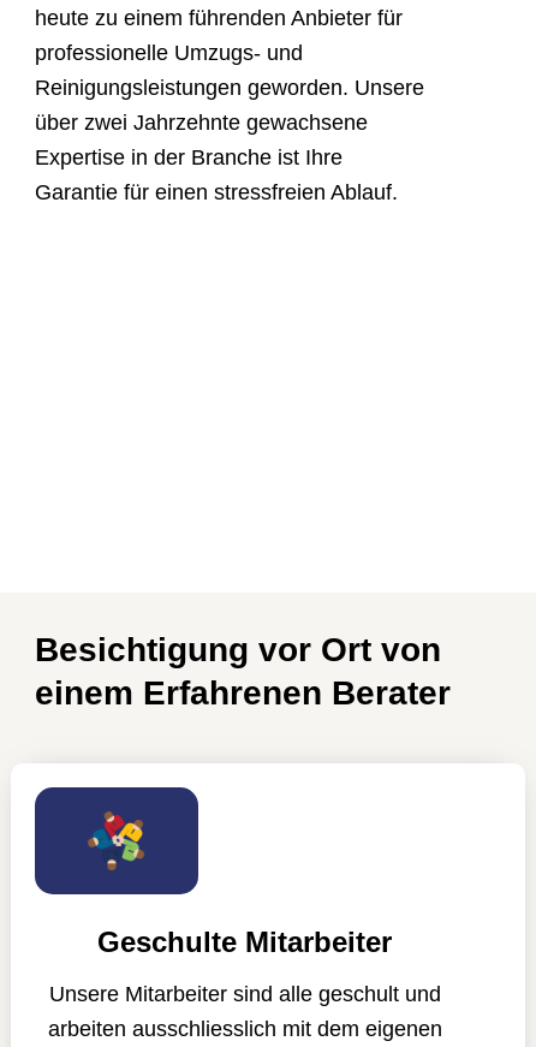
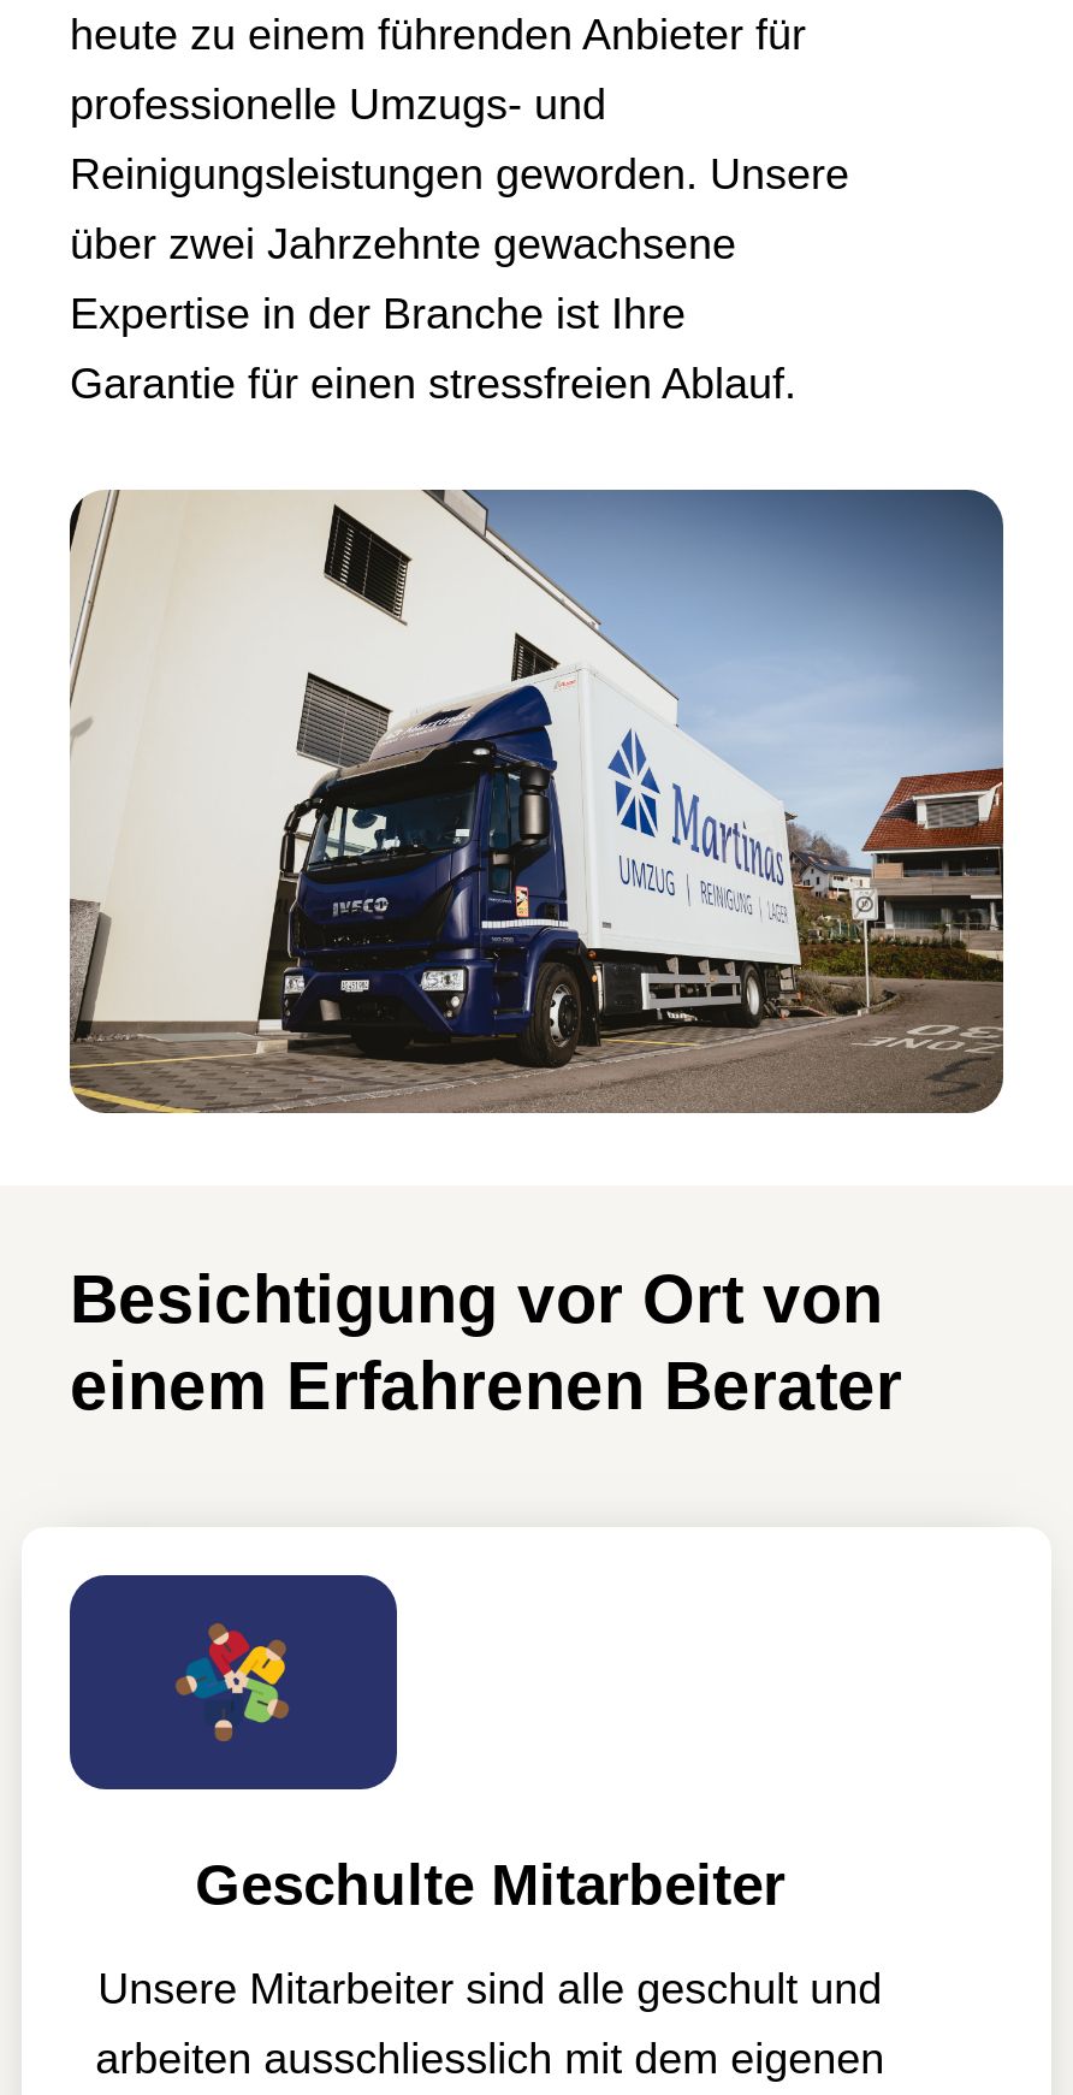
+ [image]
